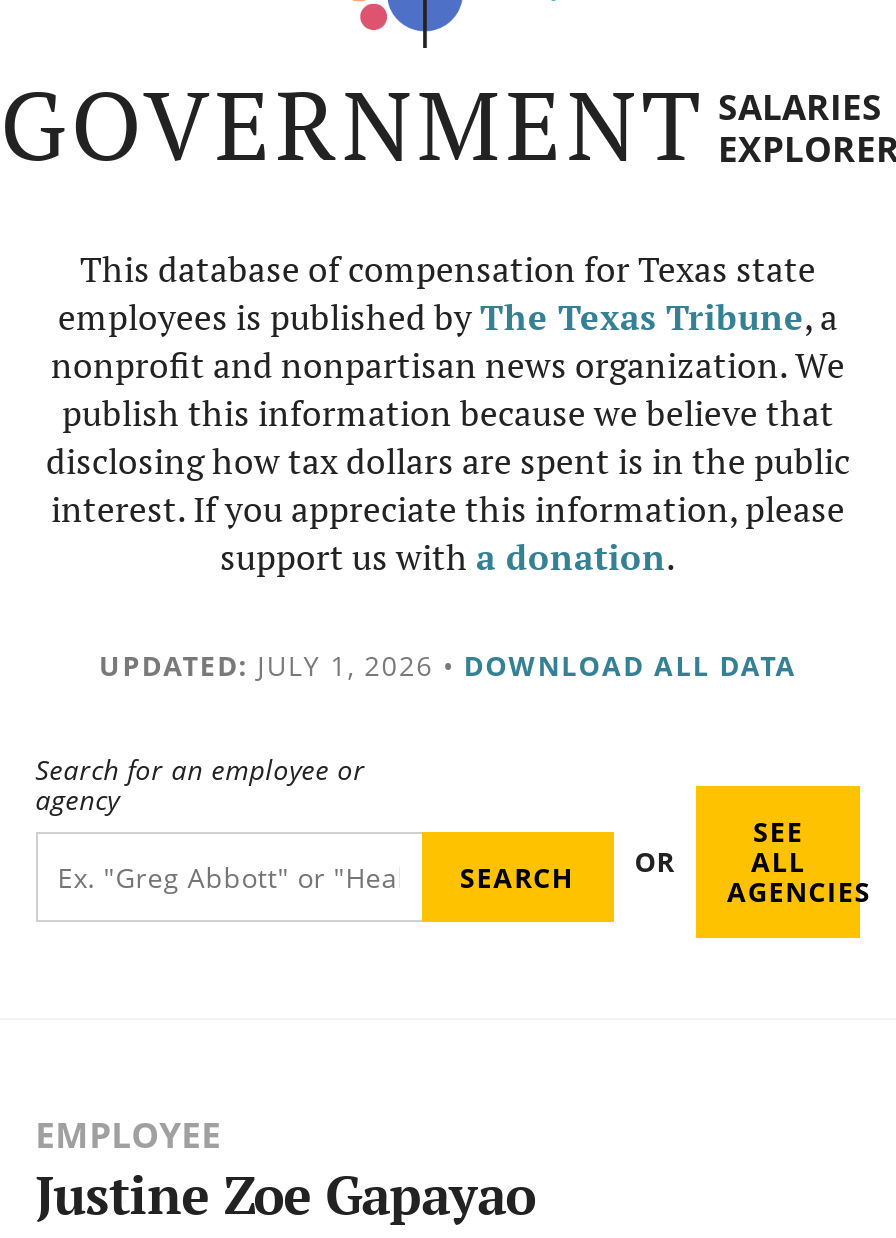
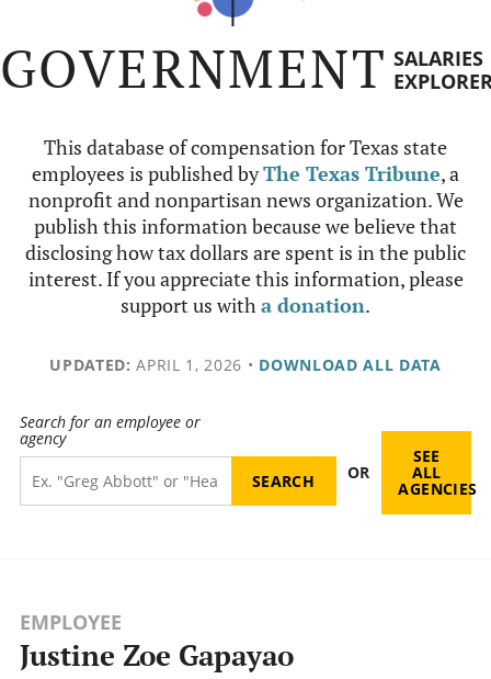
- UPDATED: JULY 1, 2026 • DOWNLOAD ALL DATA
+ UPDATED: APRIL 1, 2026 • DOWNLOAD ALL DATA
